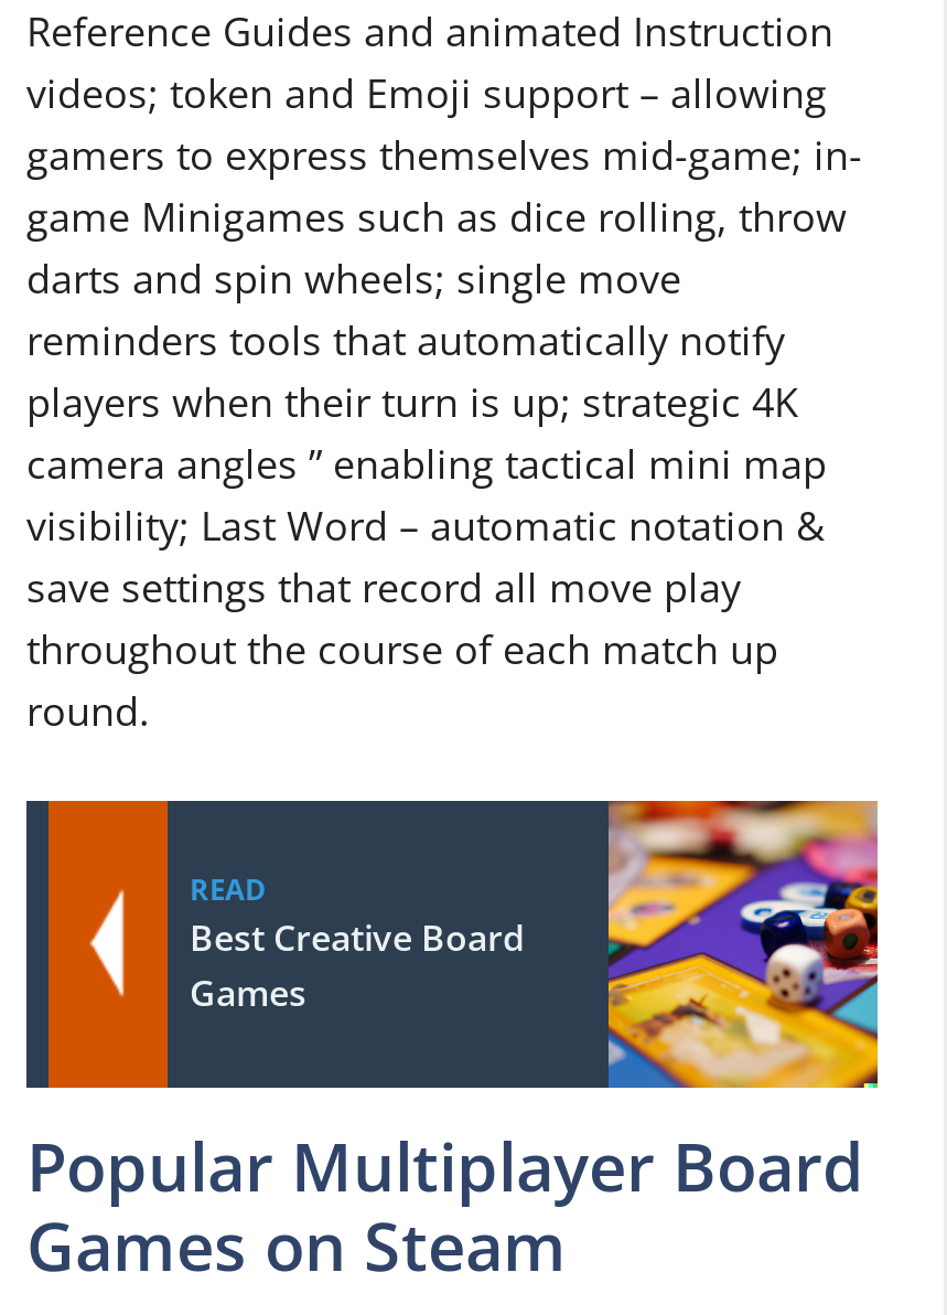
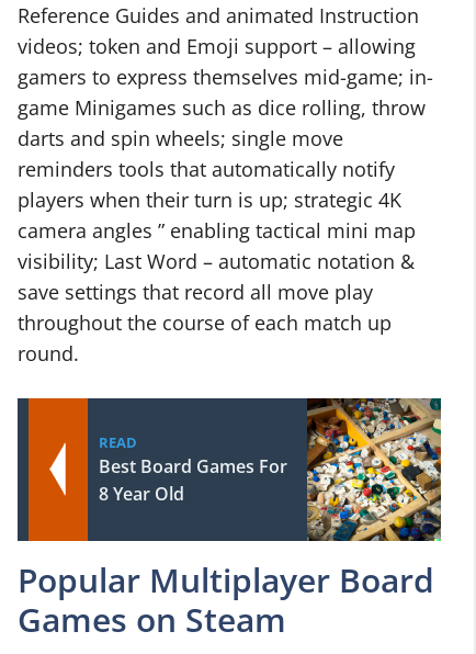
- [image]
- Best Creative Board
- Games
+ [image]
+ Best Board Games For
+ 8 Year Old
